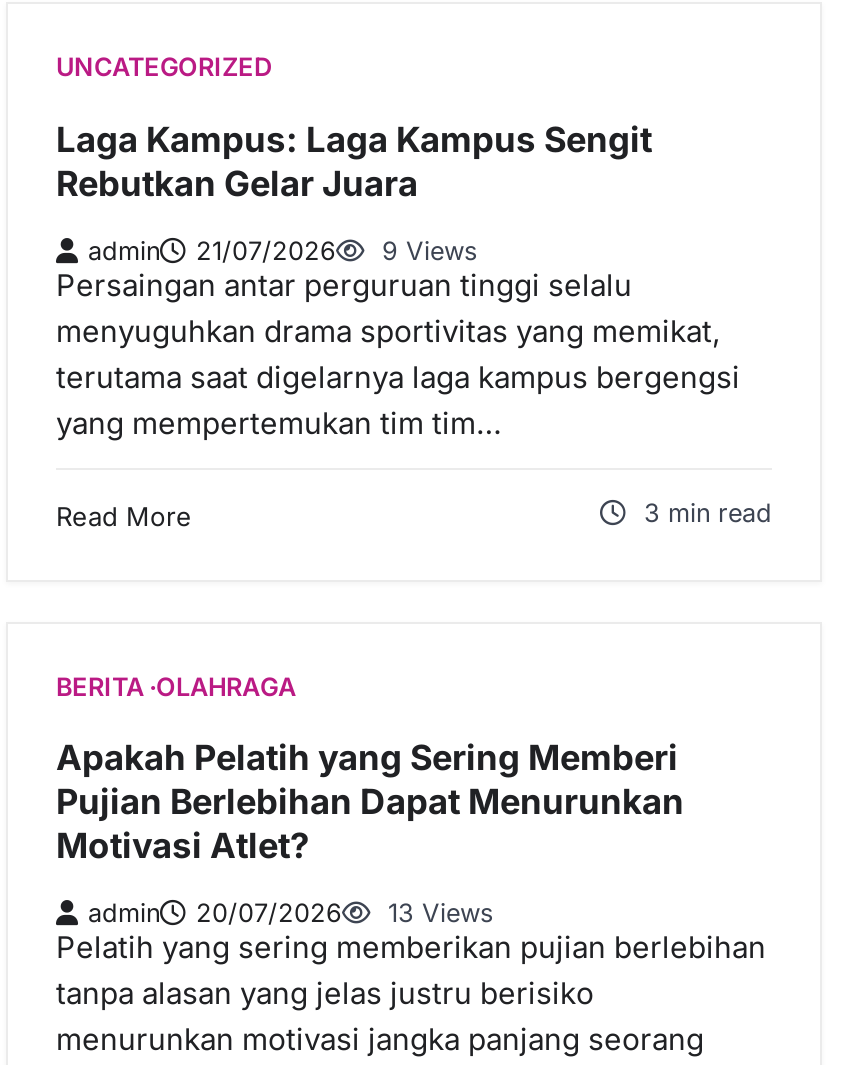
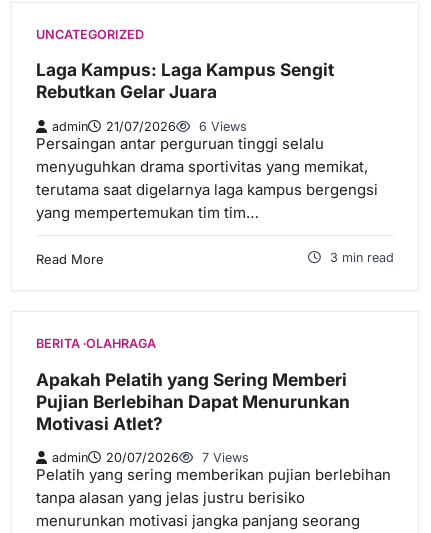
- admin 21/07/2026 9 Views
+ admin 21/07/2026 6 Views

- admin 20/07/2026 13 Views
+ admin 20/07/2026 7 Views
